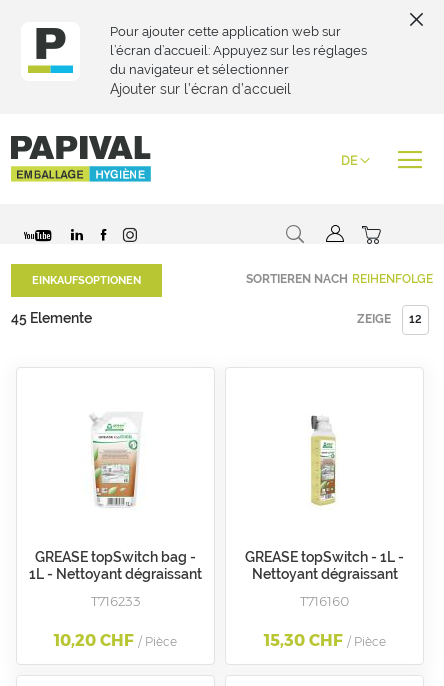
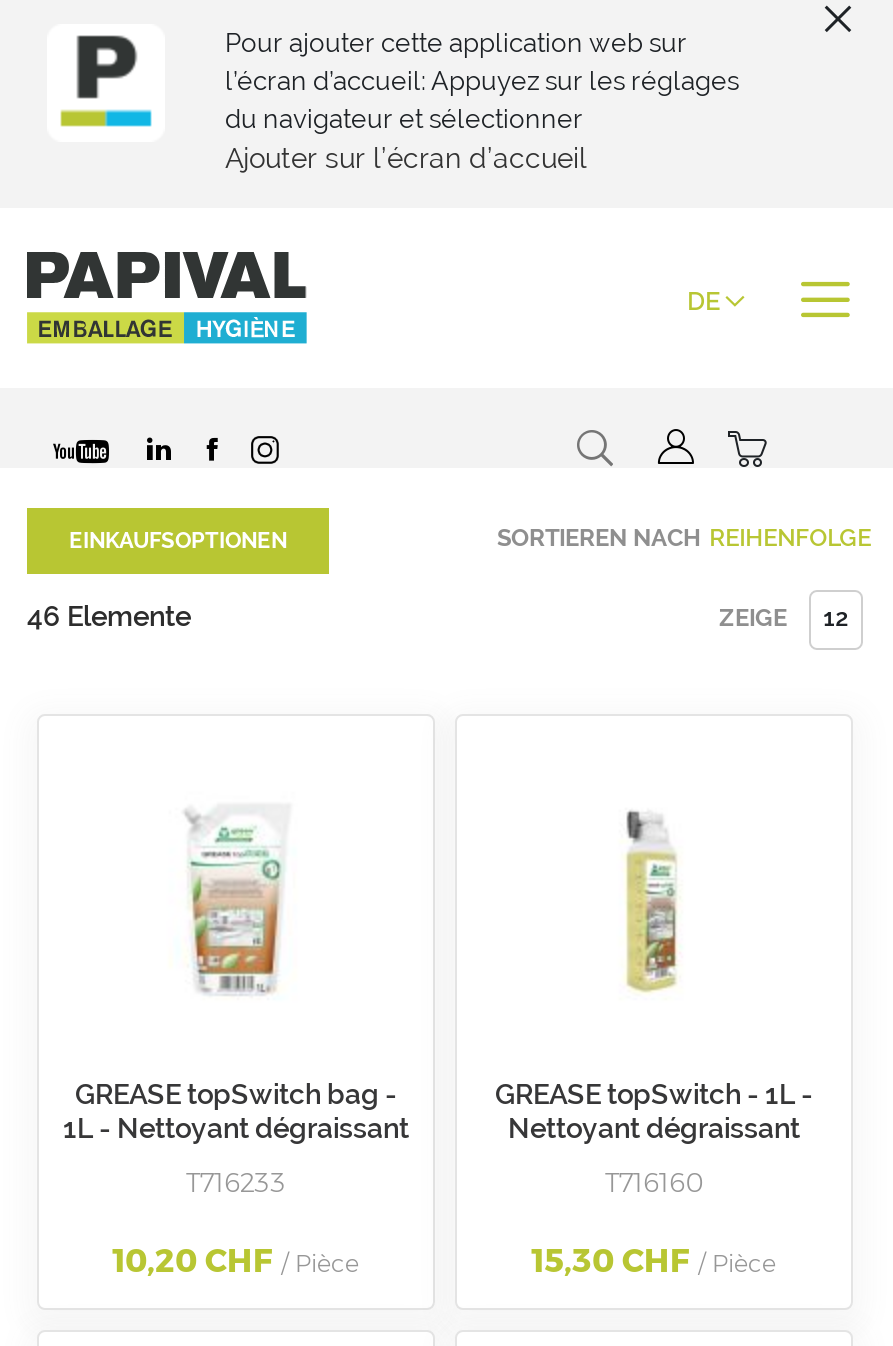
- 45 Elemente
+ 46 Elemente
